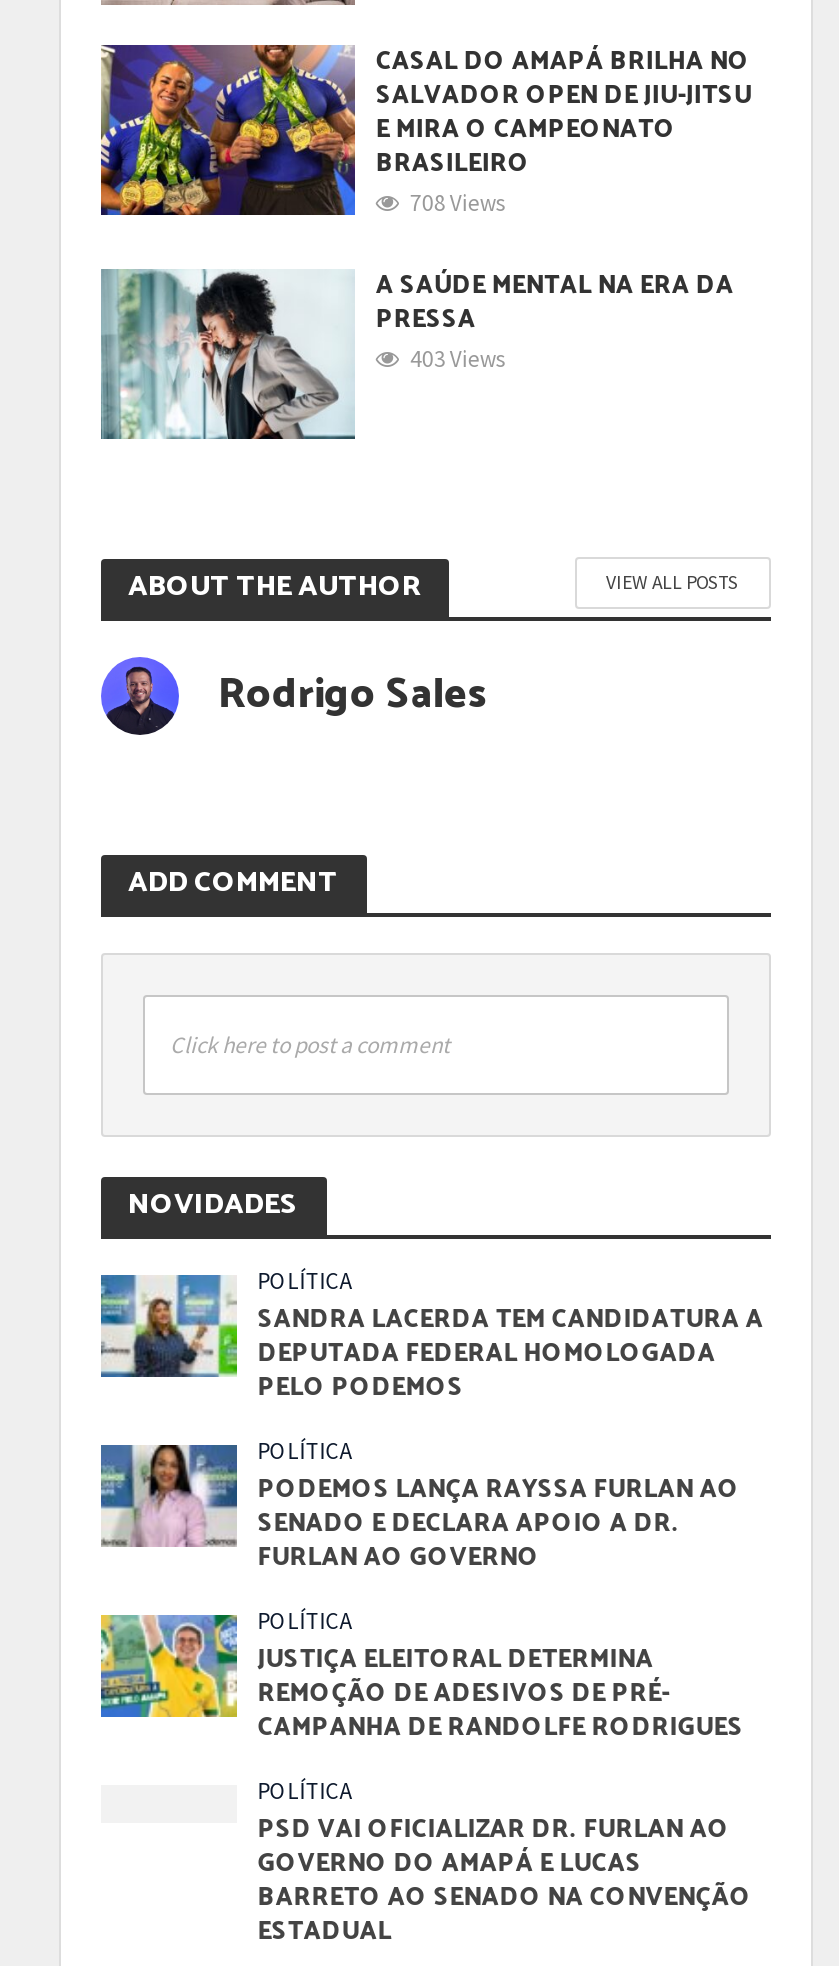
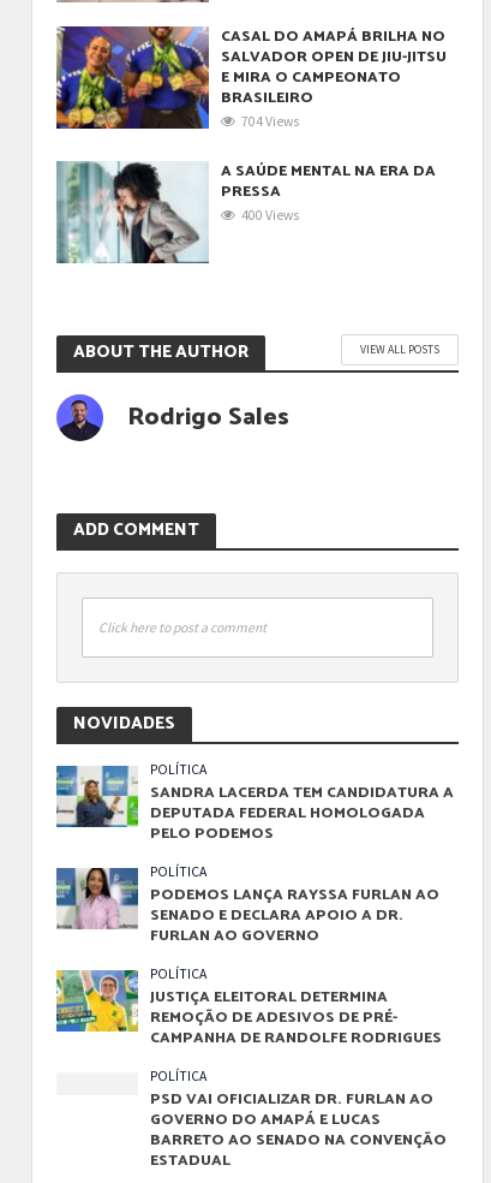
- 708 Views
+ 704 Views

- 403 Views
+ 400 Views
